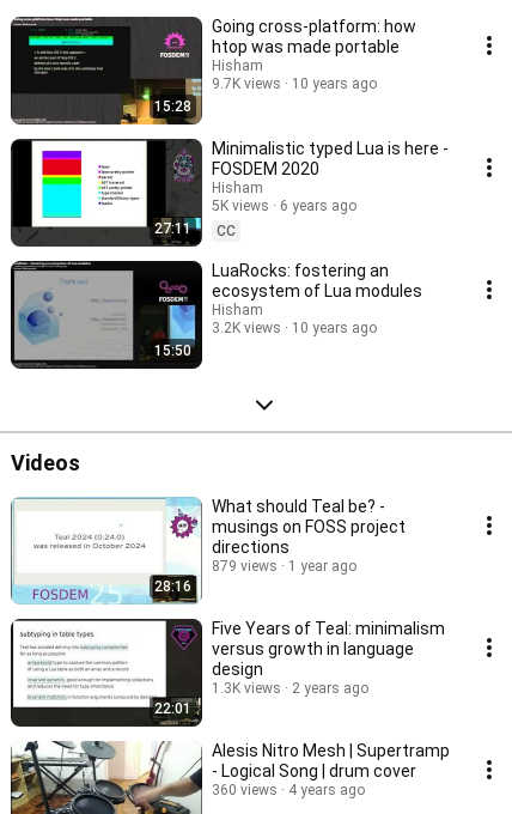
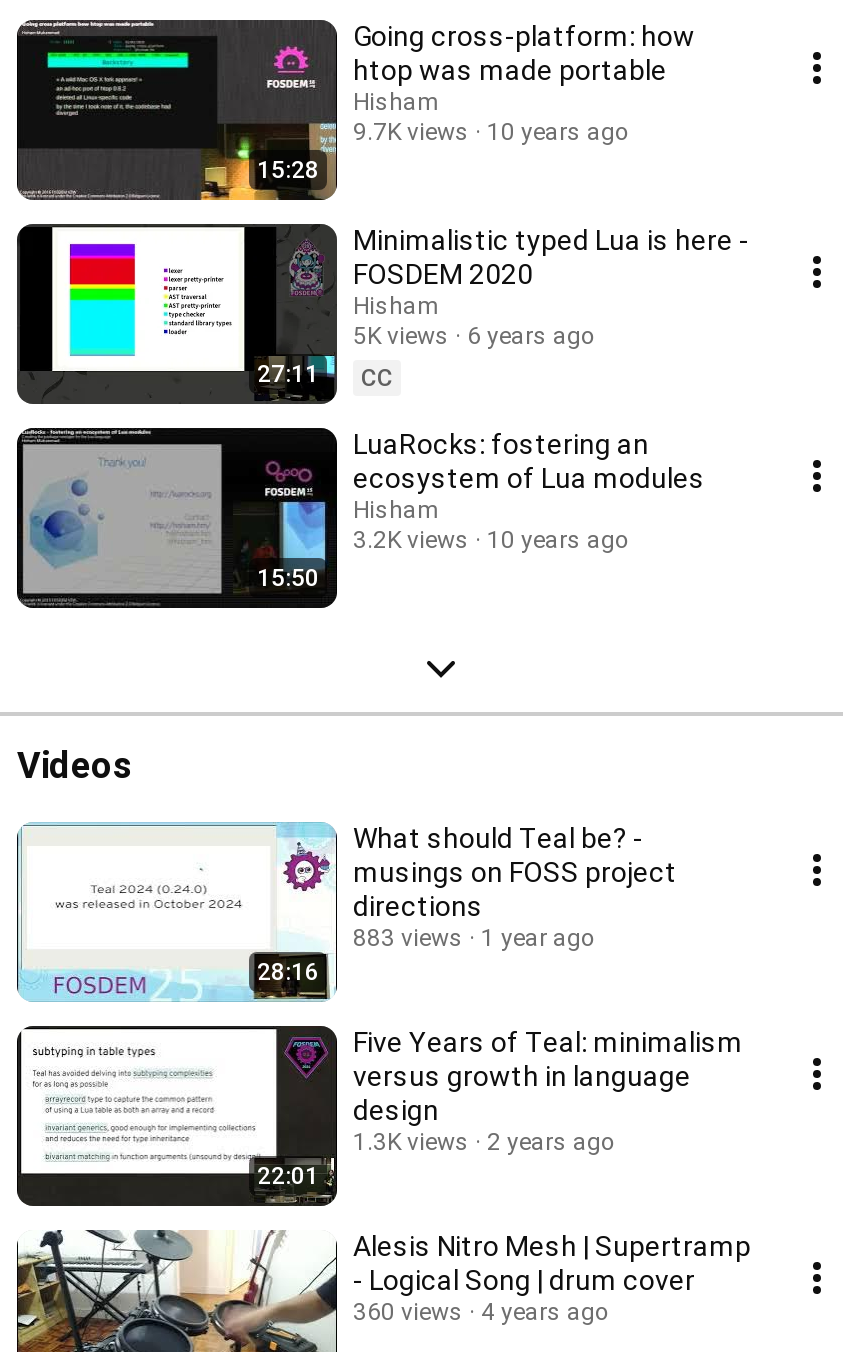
- 879 views 1 year ago
+ 883 views 1 year ago
